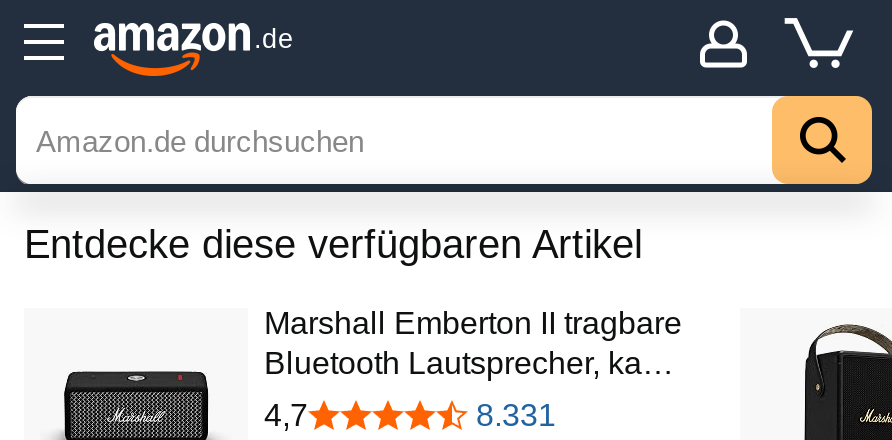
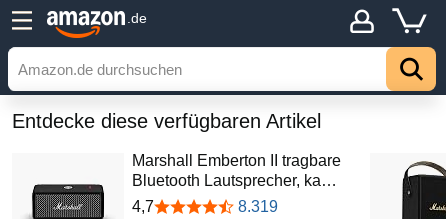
- 8.331
+ 8.319
